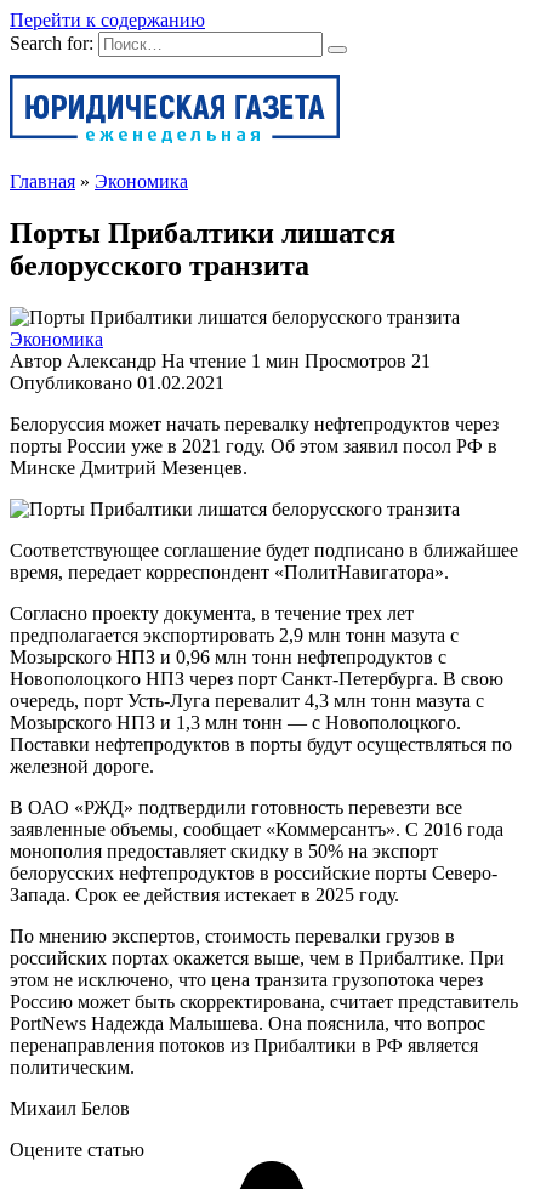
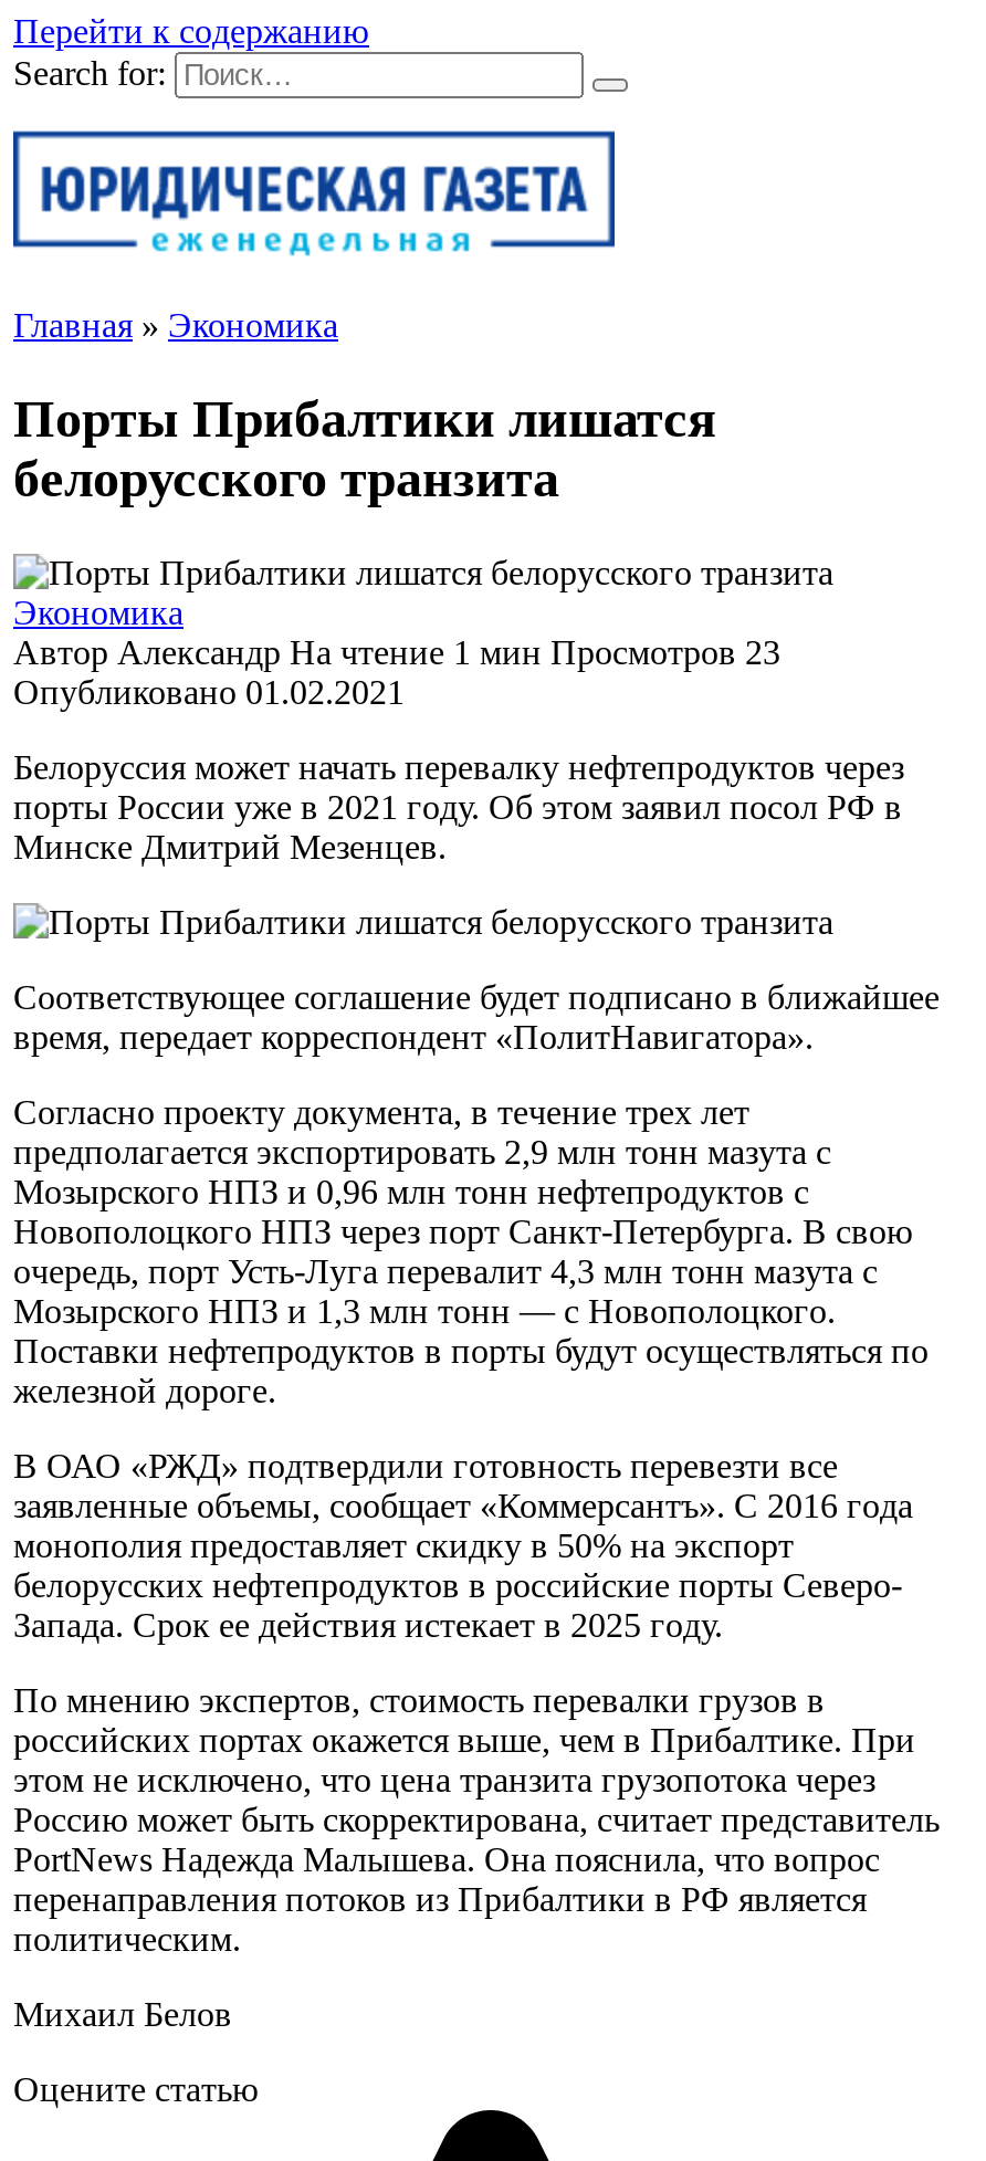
- Автор Александр На чтение 1 мин Просмотров 21
+ Автор Александр На чтение 1 мин Просмотров 23
